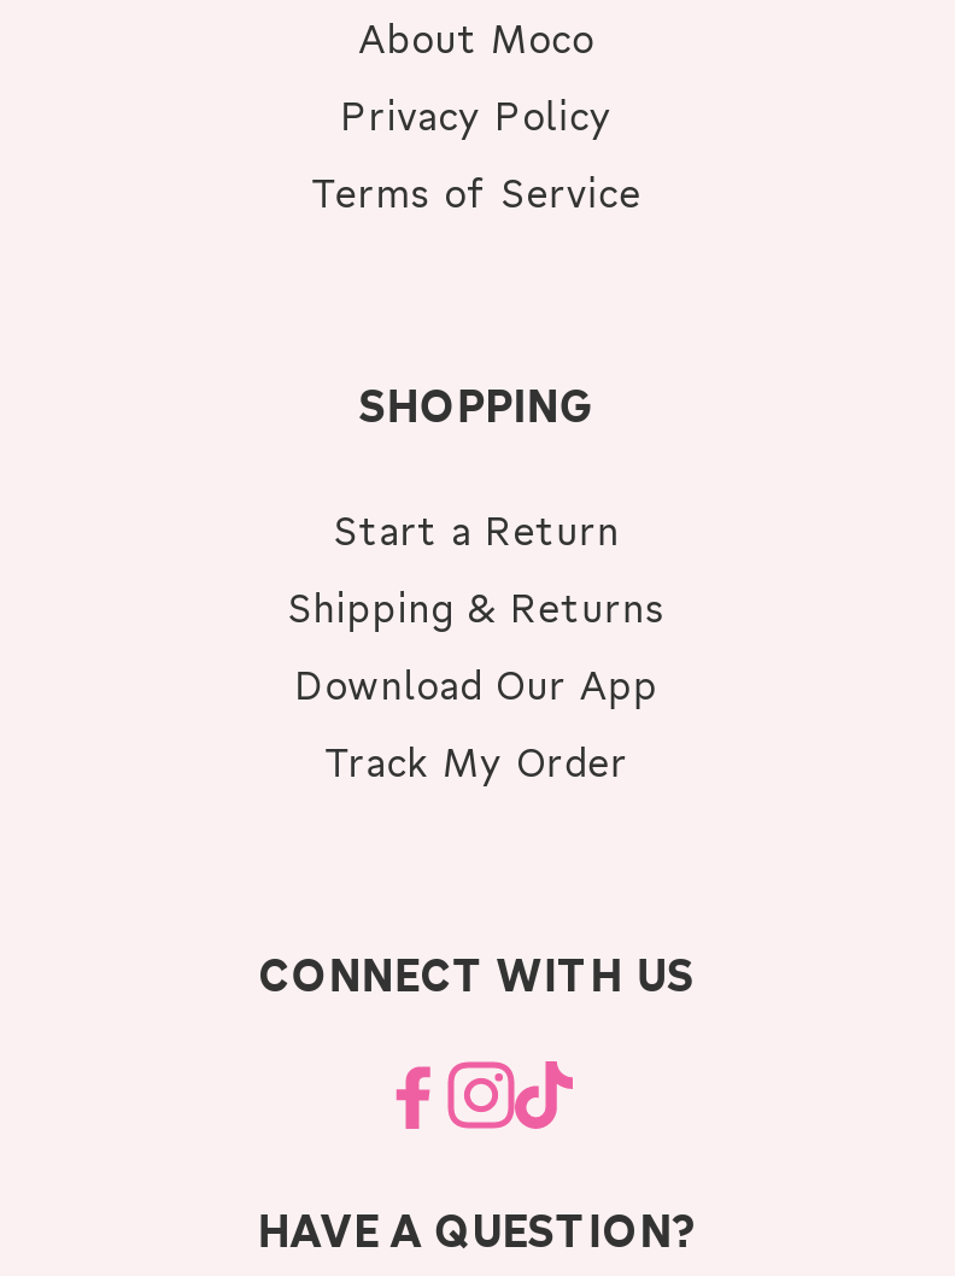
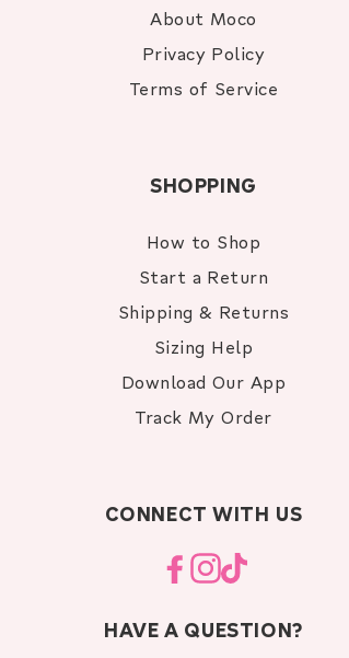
+ How to Shop

+ Sizing Help
